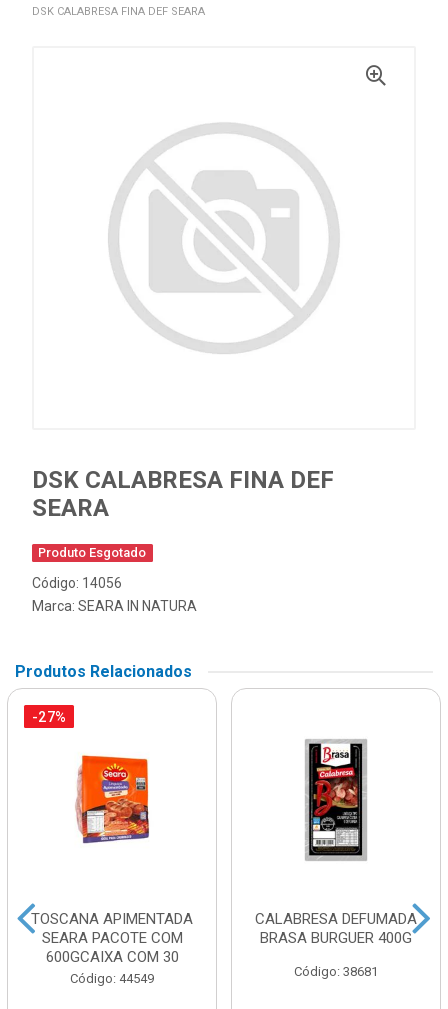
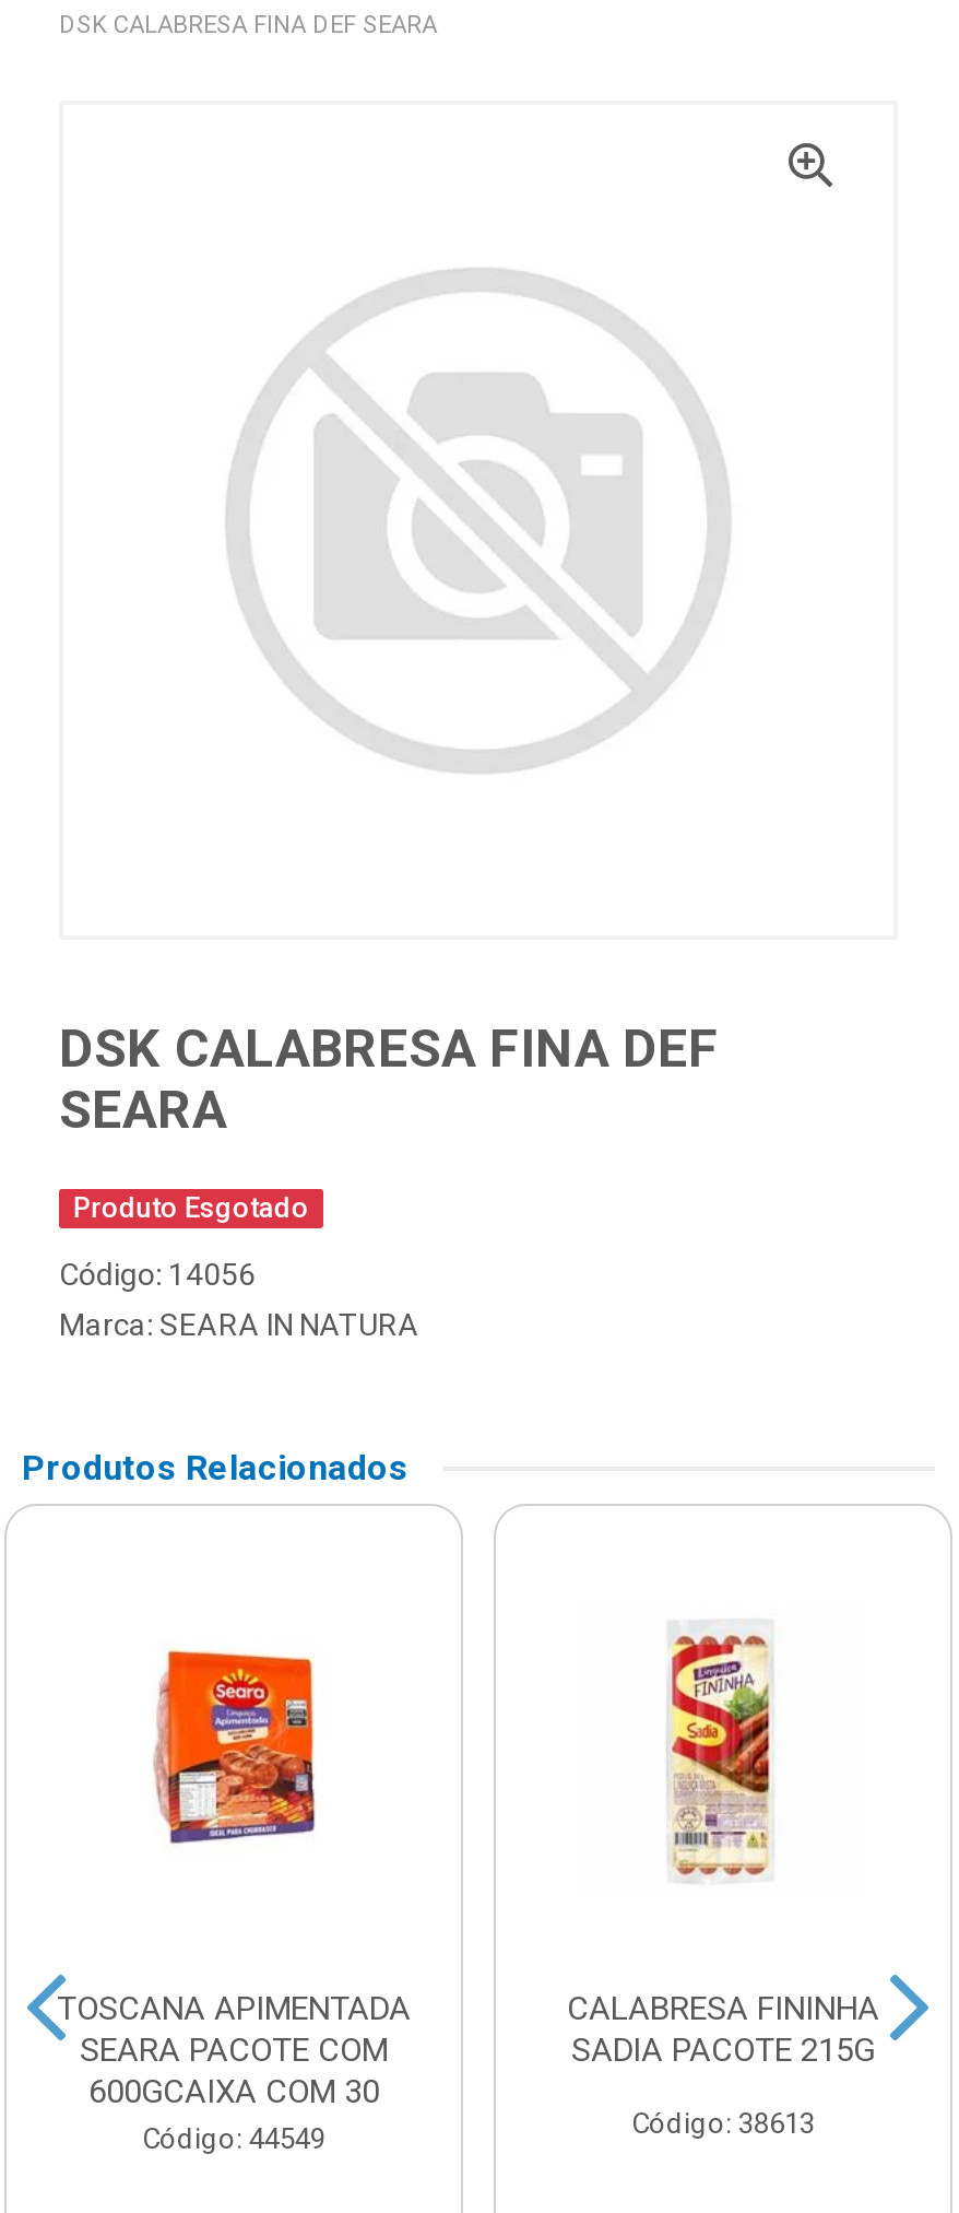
- -27%

- [image]
+ [image]

- CALABRESA DEFUMADA
- BRASA BURGUER 400G
+ CALABRESA FININHA
+ SADIA PACOTE 215G

- Código: 38681
+ Código: 38613
